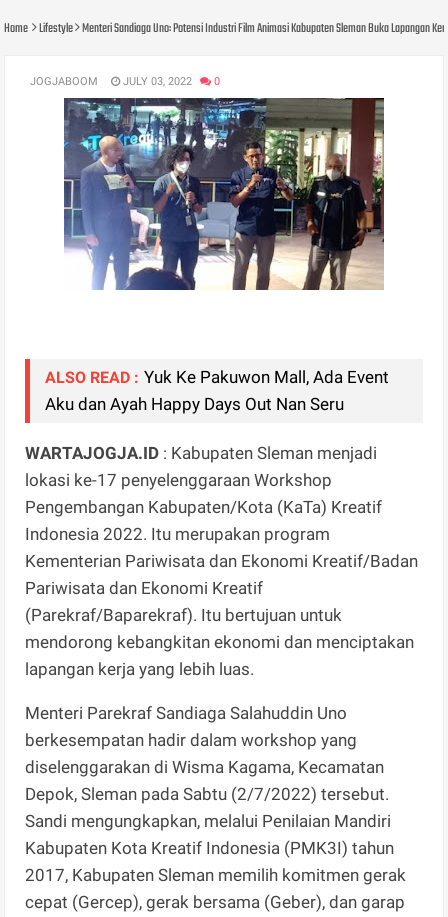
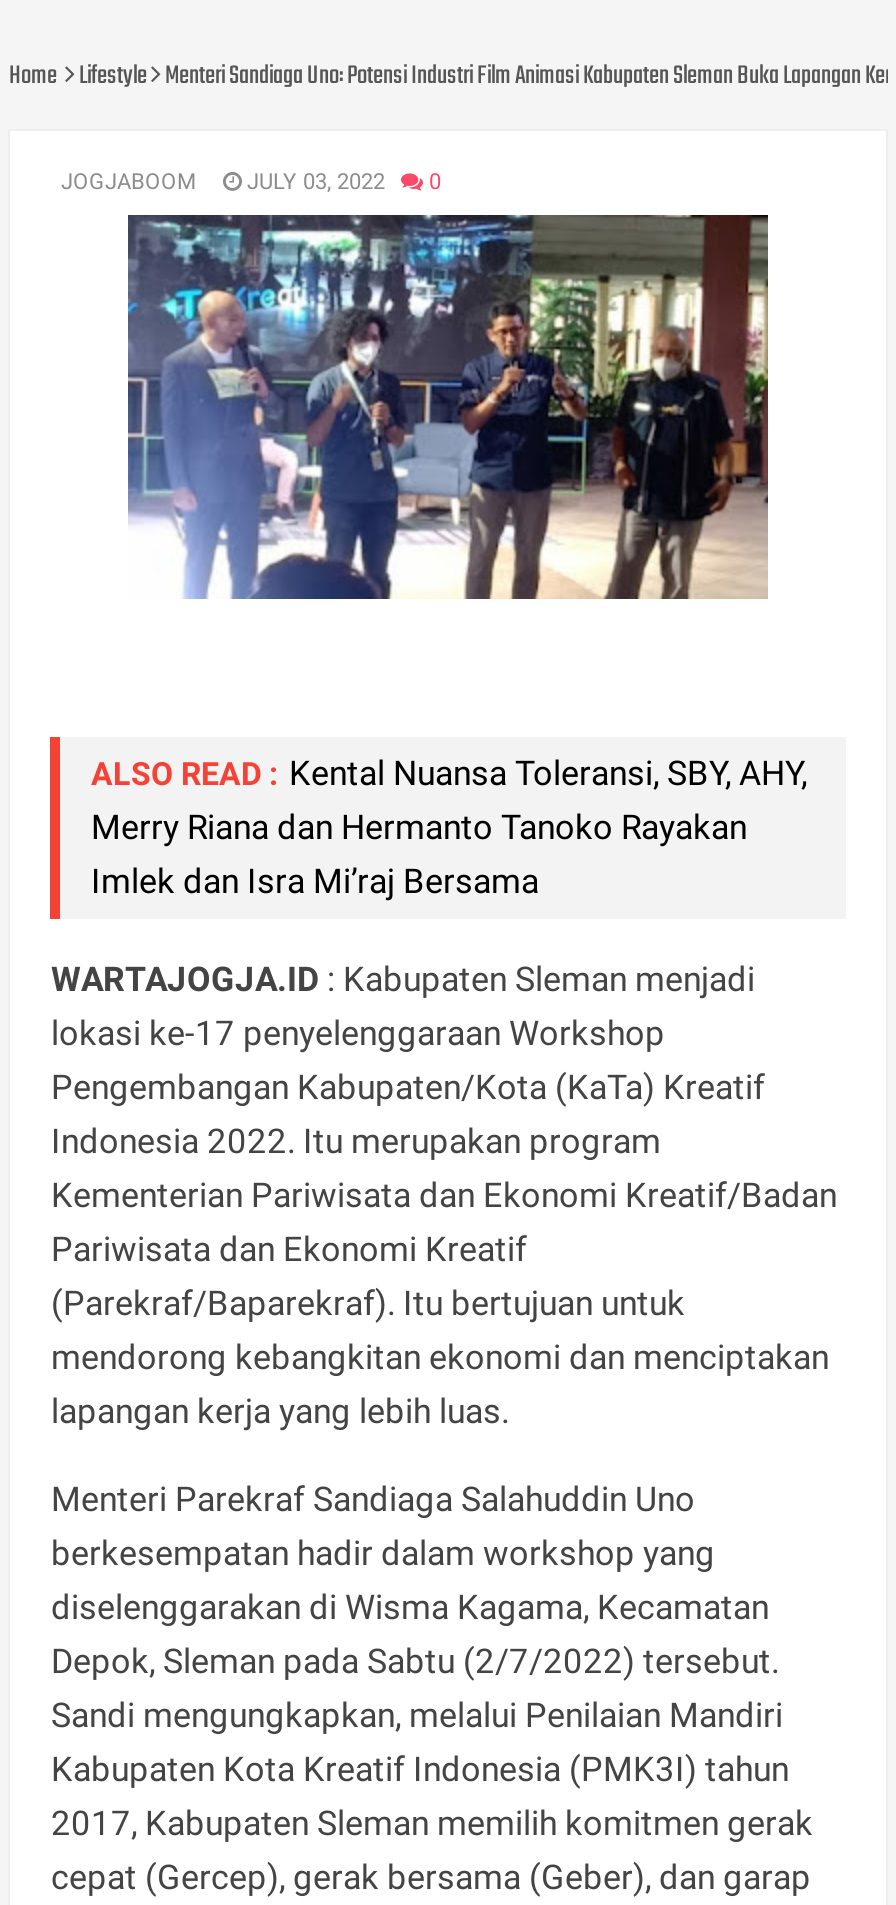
- ALSO READ : Yuk Ke Pakuwon Mall, Ada Event
- Aku dan Ayah Happy Days Out Nan Seru
+ ALSO READ : Kental Nuansa Toleransi, SBY, AHY,
+ Merry Riana dan Hermanto Tanoko Rayakan
+ Imlek dan Isra Mi’raj Bersama
